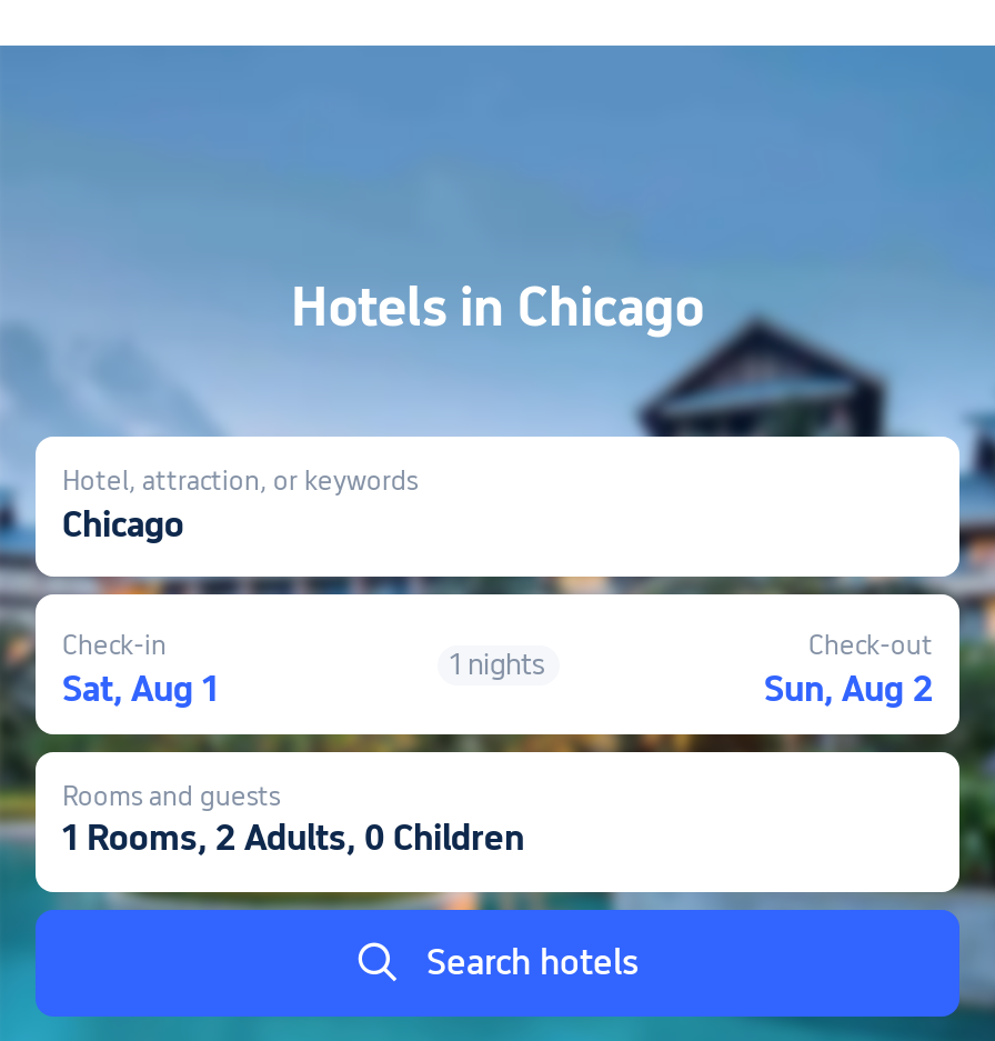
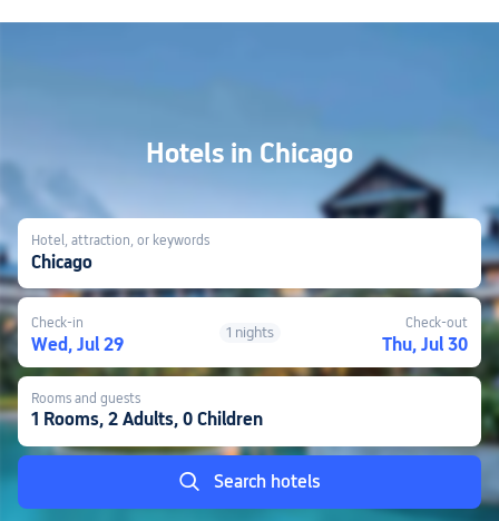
- Sat, Aug 1
+ Wed, Jul 29

- Sun, Aug 2
+ Thu, Jul 30
